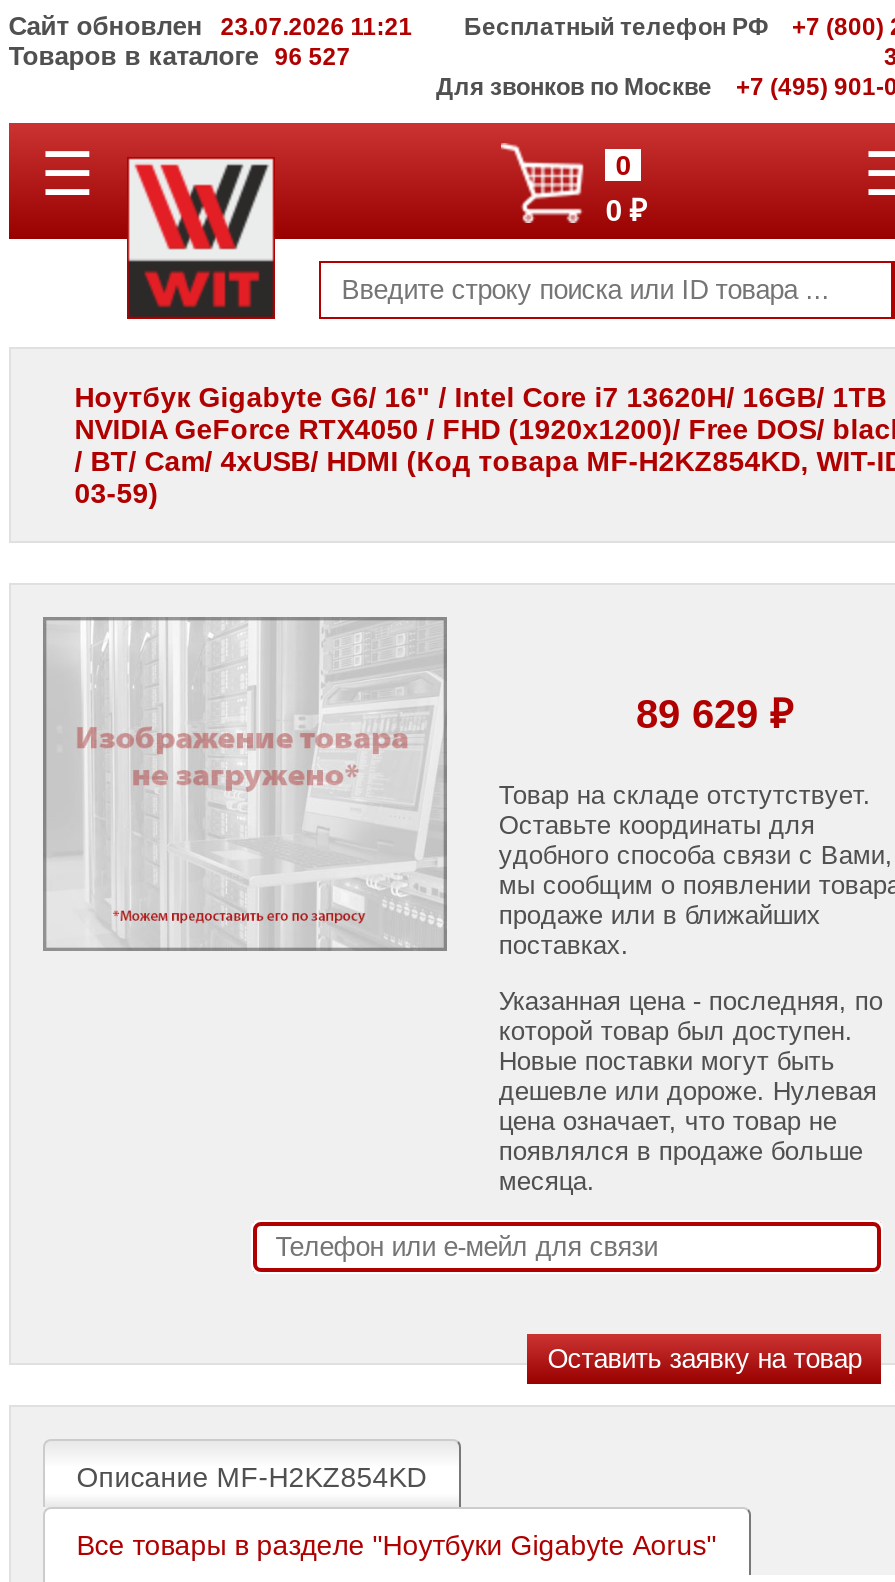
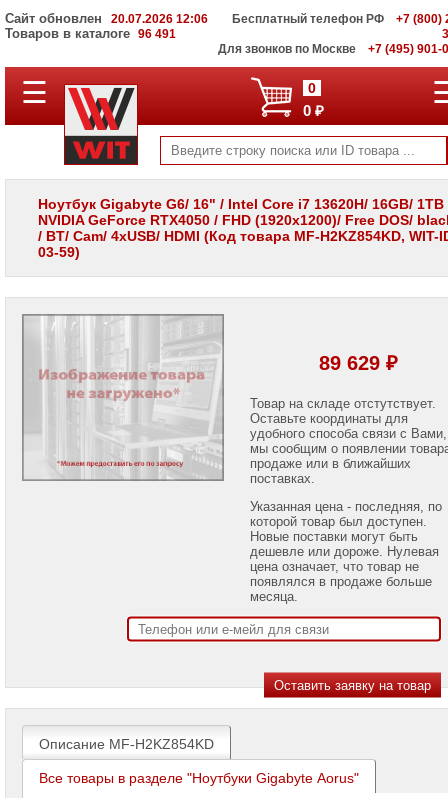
- Сайт обновлен 23.07.2026 11:21
+ Сайт обновлен 20.07.2026 12:06

- Товаров в каталоге 96 527
+ Товаров в каталоге 96 491
